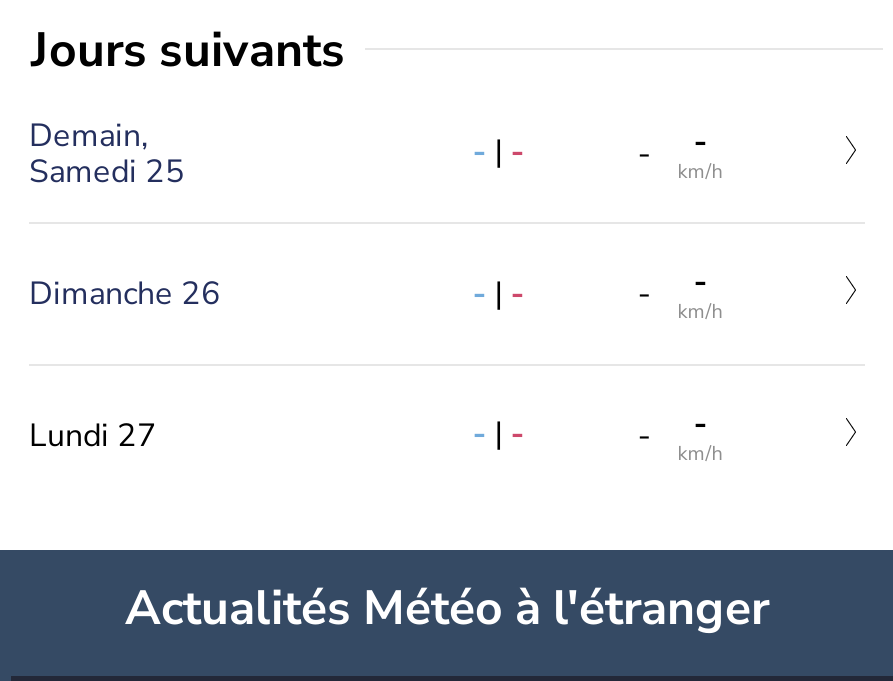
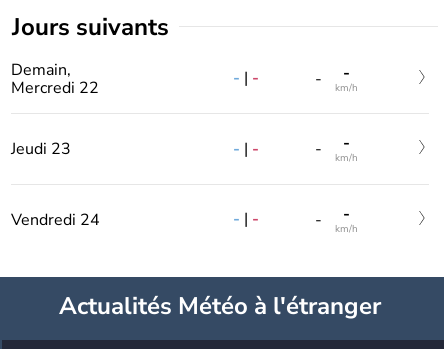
- Samedi 25
+ Mercredi 22

- Dimanche 26
+ Jeudi 23

- Lundi 27
+ Vendredi 24
